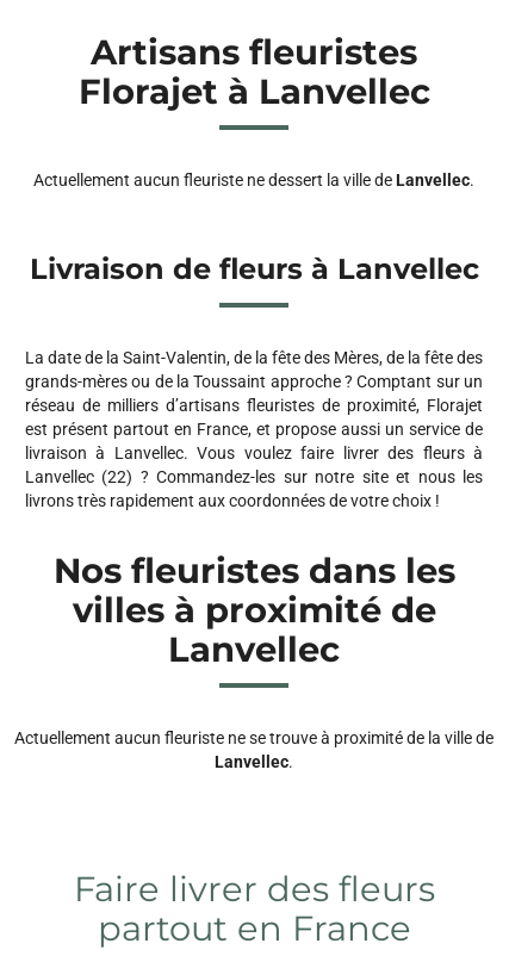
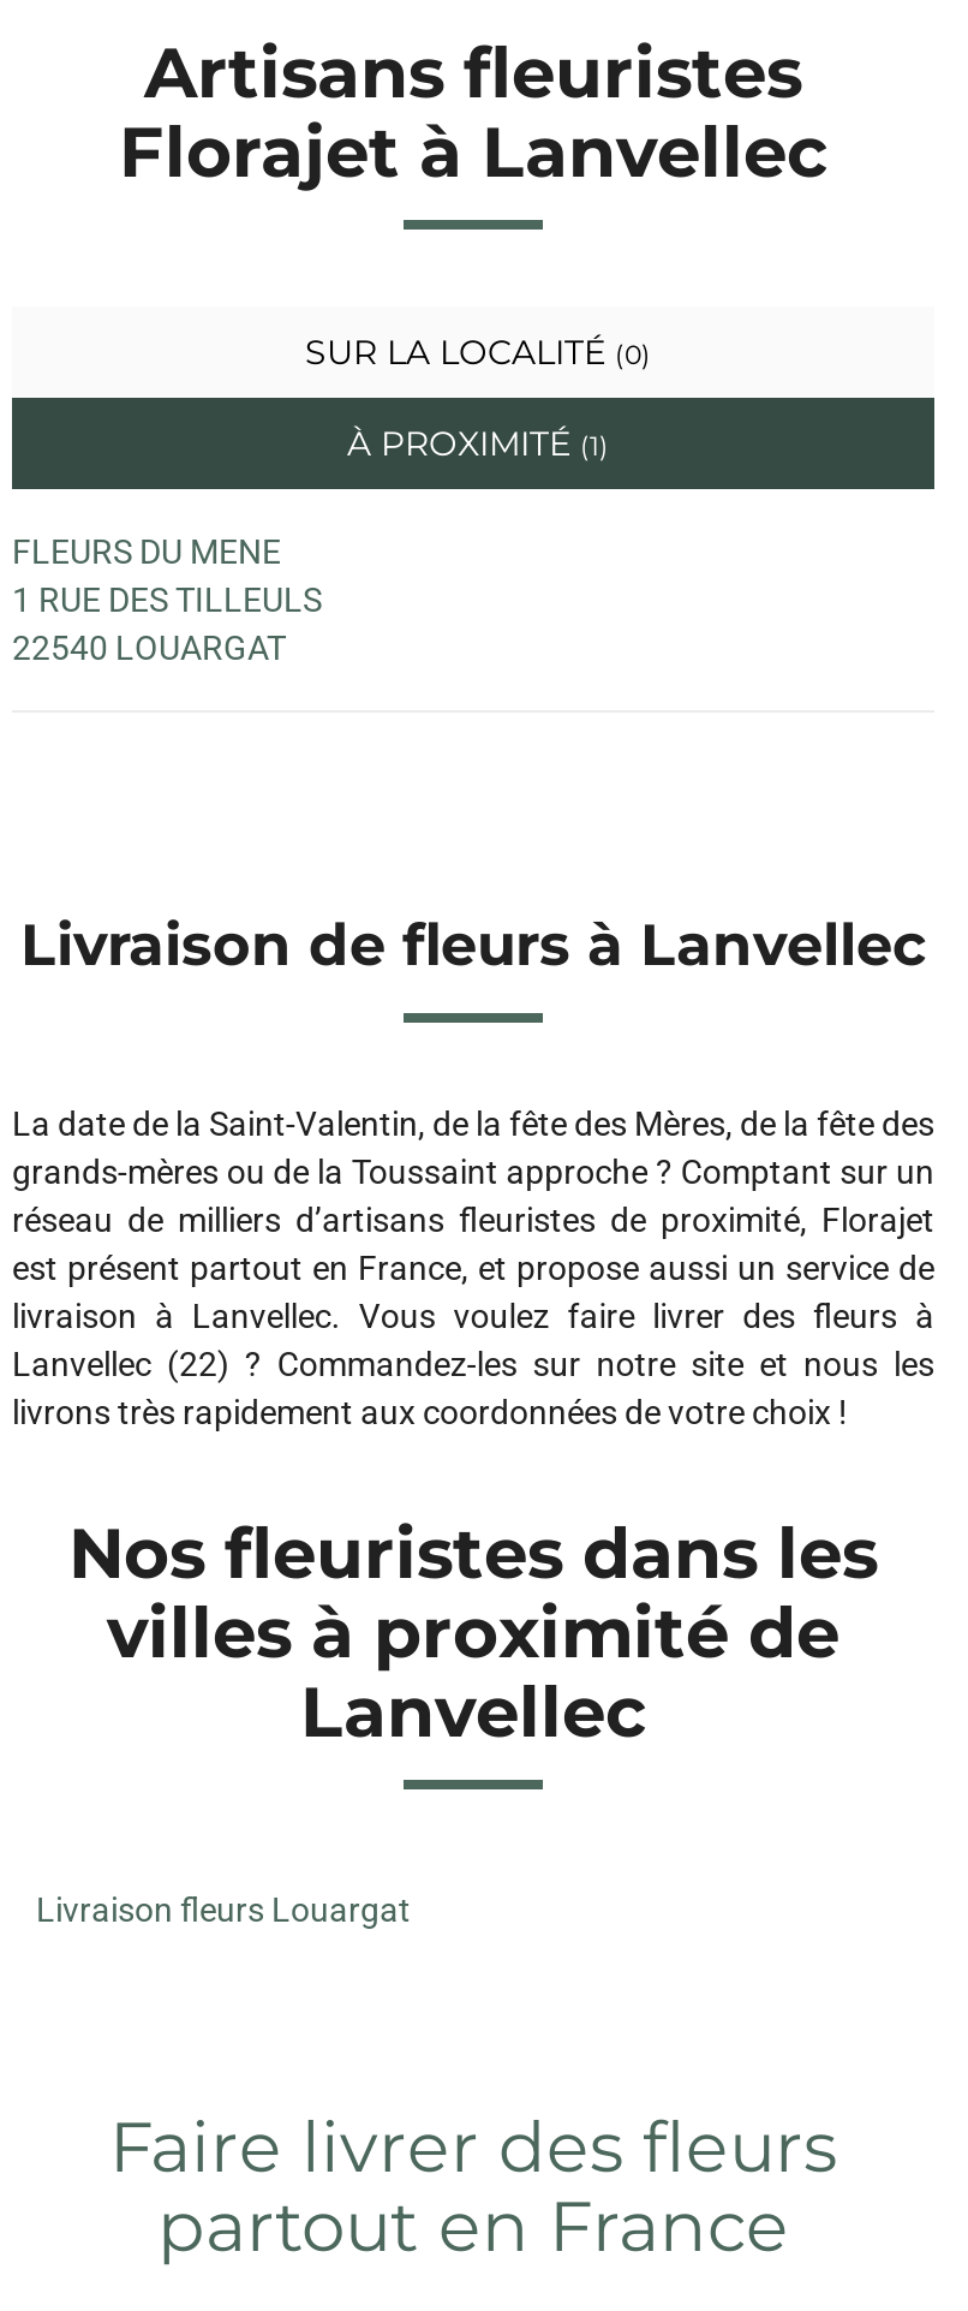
- Actuellement aucun fleuriste ne dessert la ville de Lanvellec.
+ SUR LA LOCALITÉ (0)
+ À PROXIMITÉ (1)
+ FLEURS DU MENE
+ 1 RUE DES TILLEULS
+ 22540 LOUARGAT

moved down: Livraison de fleurs à Lanvellec | La date de la Saint-Valentin, de la fête des Mères, de la fête des | grands-mères ou de la Toussaint approche ? Comptant sur un | ... | villes à proximité de | Lanvellec

- Actuellement aucun fleuriste ne se trouve à proximité de la ville de
- Lanvellec.
+ Livraison fleurs Louargat
